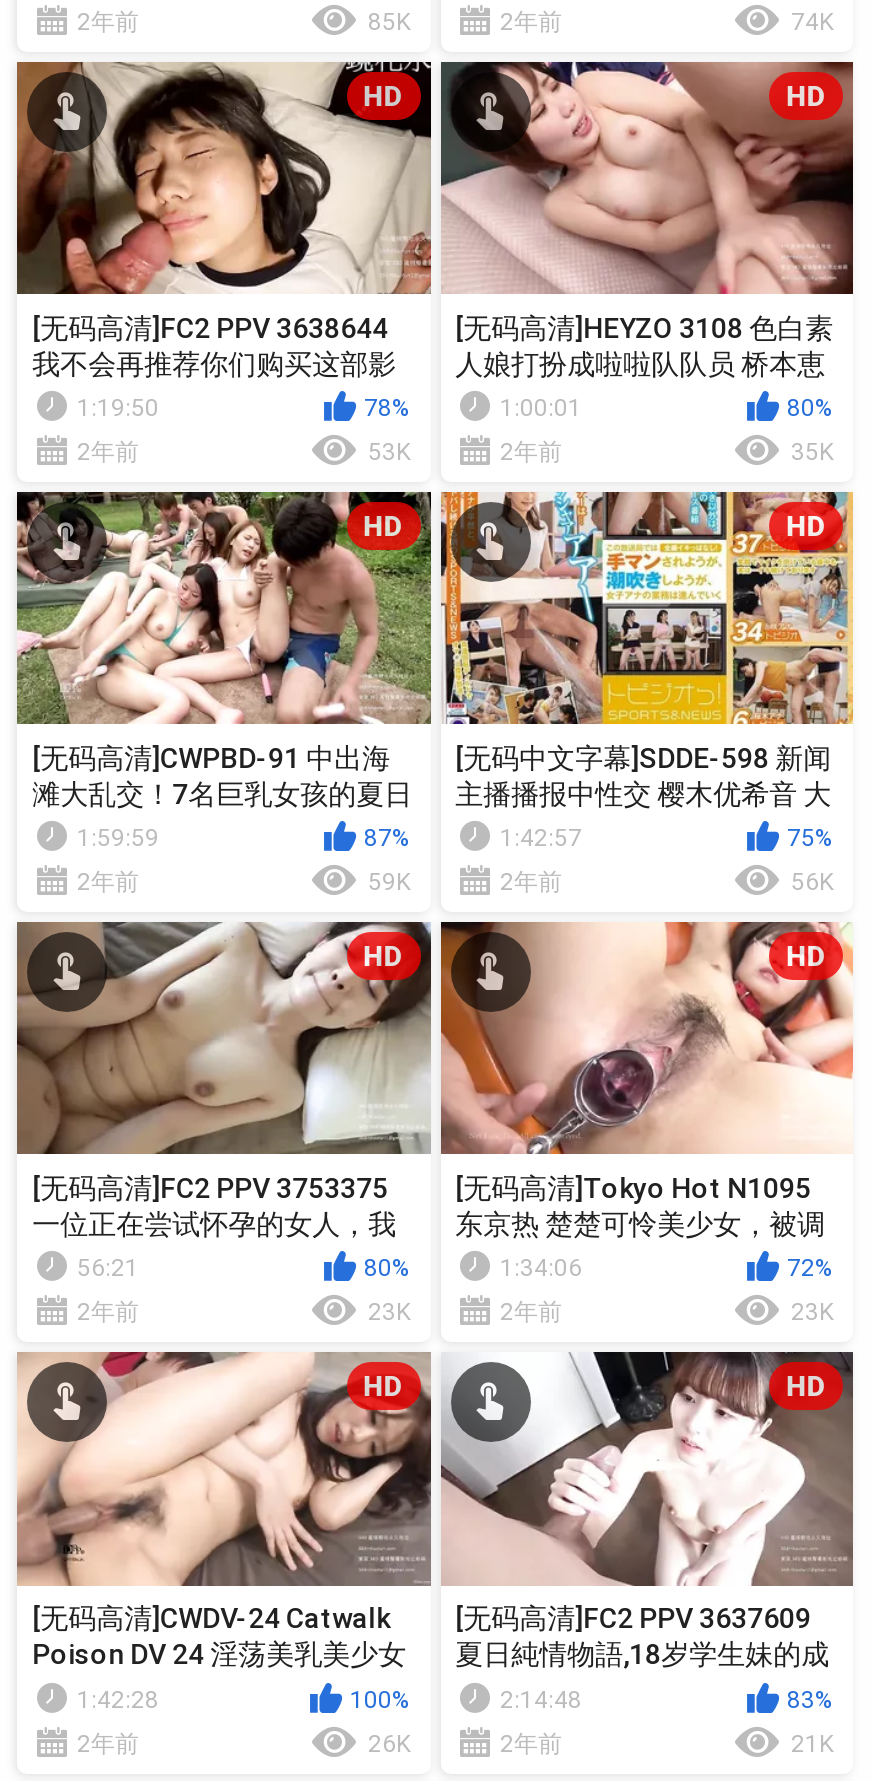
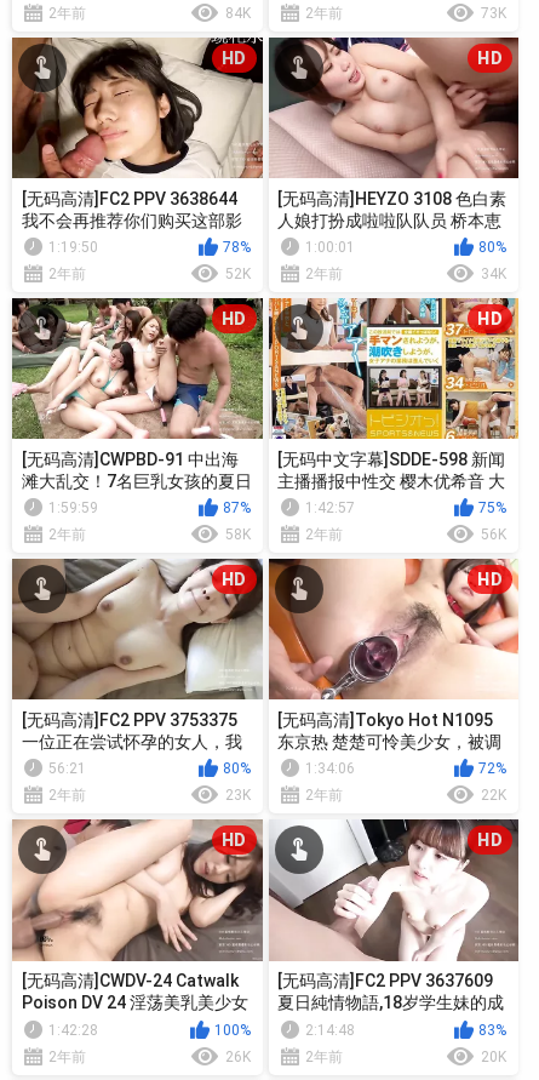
- 85K
+ 84K

- 74K
+ 73K

- 53K
+ 52K

- 35K
+ 34K

- 59K
+ 58K

- 23K
+ 22K

- 21K
+ 20K
